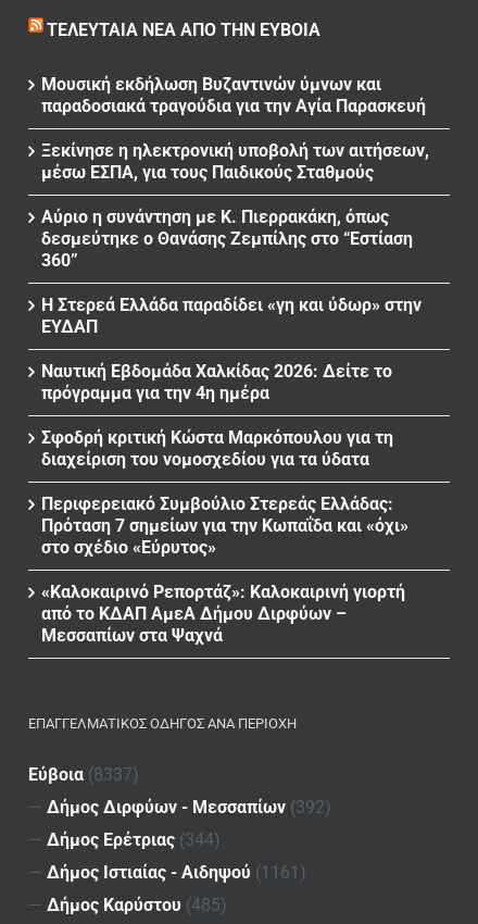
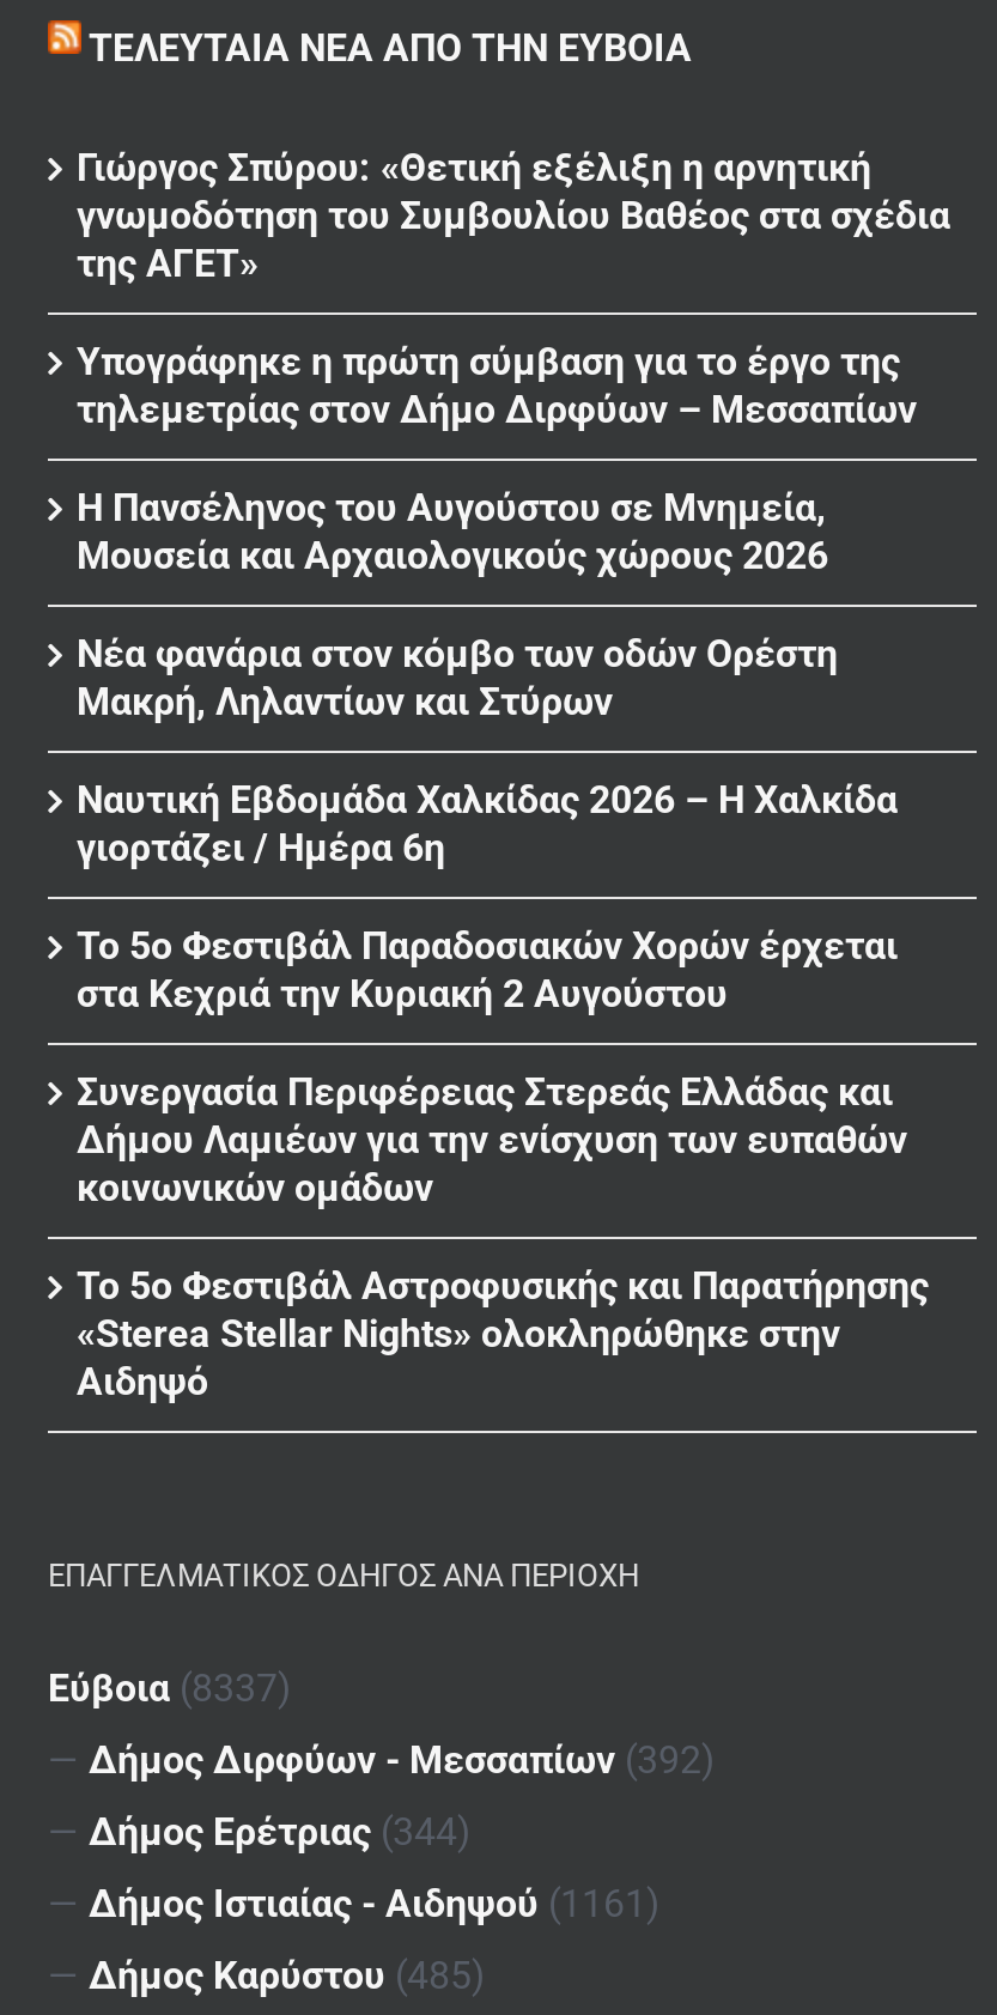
- Μουσική εκδήλωση Βυζαντινών ύμνων και
- παραδοσιακά τραγούδια για την Αγία Παρασκευή
+ Γιώργος Σπύρου: «Θετική εξέλιξη η αρνητική
+ γνωμοδότηση του Συμβουλίου Βαθέος στα σχέδια
+ της ΑΓΕΤ»

- Ξεκίνησε η ηλεκτρονική υποβολή των αιτήσεων,
- μέσω ΕΣΠΑ, για τους Παιδικούς Σταθμούς
+ Υπογράφηκε η πρώτη σύμβαση για το έργο της
+ τηλεμετρίας στον Δήμο Διρφύων – Μεσσαπίων

- Αύριο η συνάντηση με Κ. Πιερρακάκη, όπως
- δεσμεύτηκε ο Θανάσης Ζεμπίλης στο “Εστίαση
- 360”
+ Η Πανσέληνος του Αυγούστου σε Μνημεία,
+ Μουσεία και Αρχαιολογικούς χώρους 2026

- Η Στερεά Ελλάδα παραδίδει «γη και ύδωρ» στην
- ΕΥΔΑΠ
+ Νέα φανάρια στον κόμβο των οδών Ορέστη
+ Μακρή, Ληλαντίων και Στύρων

- Ναυτική Εβδομάδα Χαλκίδας 2026: Δείτε το
- πρόγραμμα για την 4η ημέρα
+ Ναυτική Εβδομάδα Χαλκίδας 2026 – Η Χαλκίδα
+ γιορτάζει / Ημέρα 6η

- Σφοδρή κριτική Κώστα Μαρκόπουλου για τη
- διαχείριση του νομοσχεδίου για τα ύδατα
+ Το 5ο Φεστιβάλ Παραδοσιακών Χορών έρχεται
+ στα Κεχριά την Κυριακή 2 Αυγούστου

- Περιφερειακό Συμβούλιο Στερεάς Ελλάδας:
- Πρόταση 7 σημείων για την Κωπαΐδα και «όχι»
- στο σχέδιο «Εύρυτος»
+ Συνεργασία Περιφέρειας Στερεάς Ελλάδας και
+ Δήμου Λαμιέων για την ενίσχυση των ευπαθών
+ κοινωνικών ομάδων

- «Καλοκαιρινό Ρεπορτάζ»: Καλοκαιρινή γιορτή
- από το ΚΔΑΠ ΑμεΑ Δήμου Διρφύων –
- Μεσσαπίων στα Ψαχνά
+ Το 5ο Φεστιβάλ Αστροφυσικής και Παρατήρησης
+ «Sterea Stellar Nights» ολοκληρώθηκε στην
+ Αιδηψό
